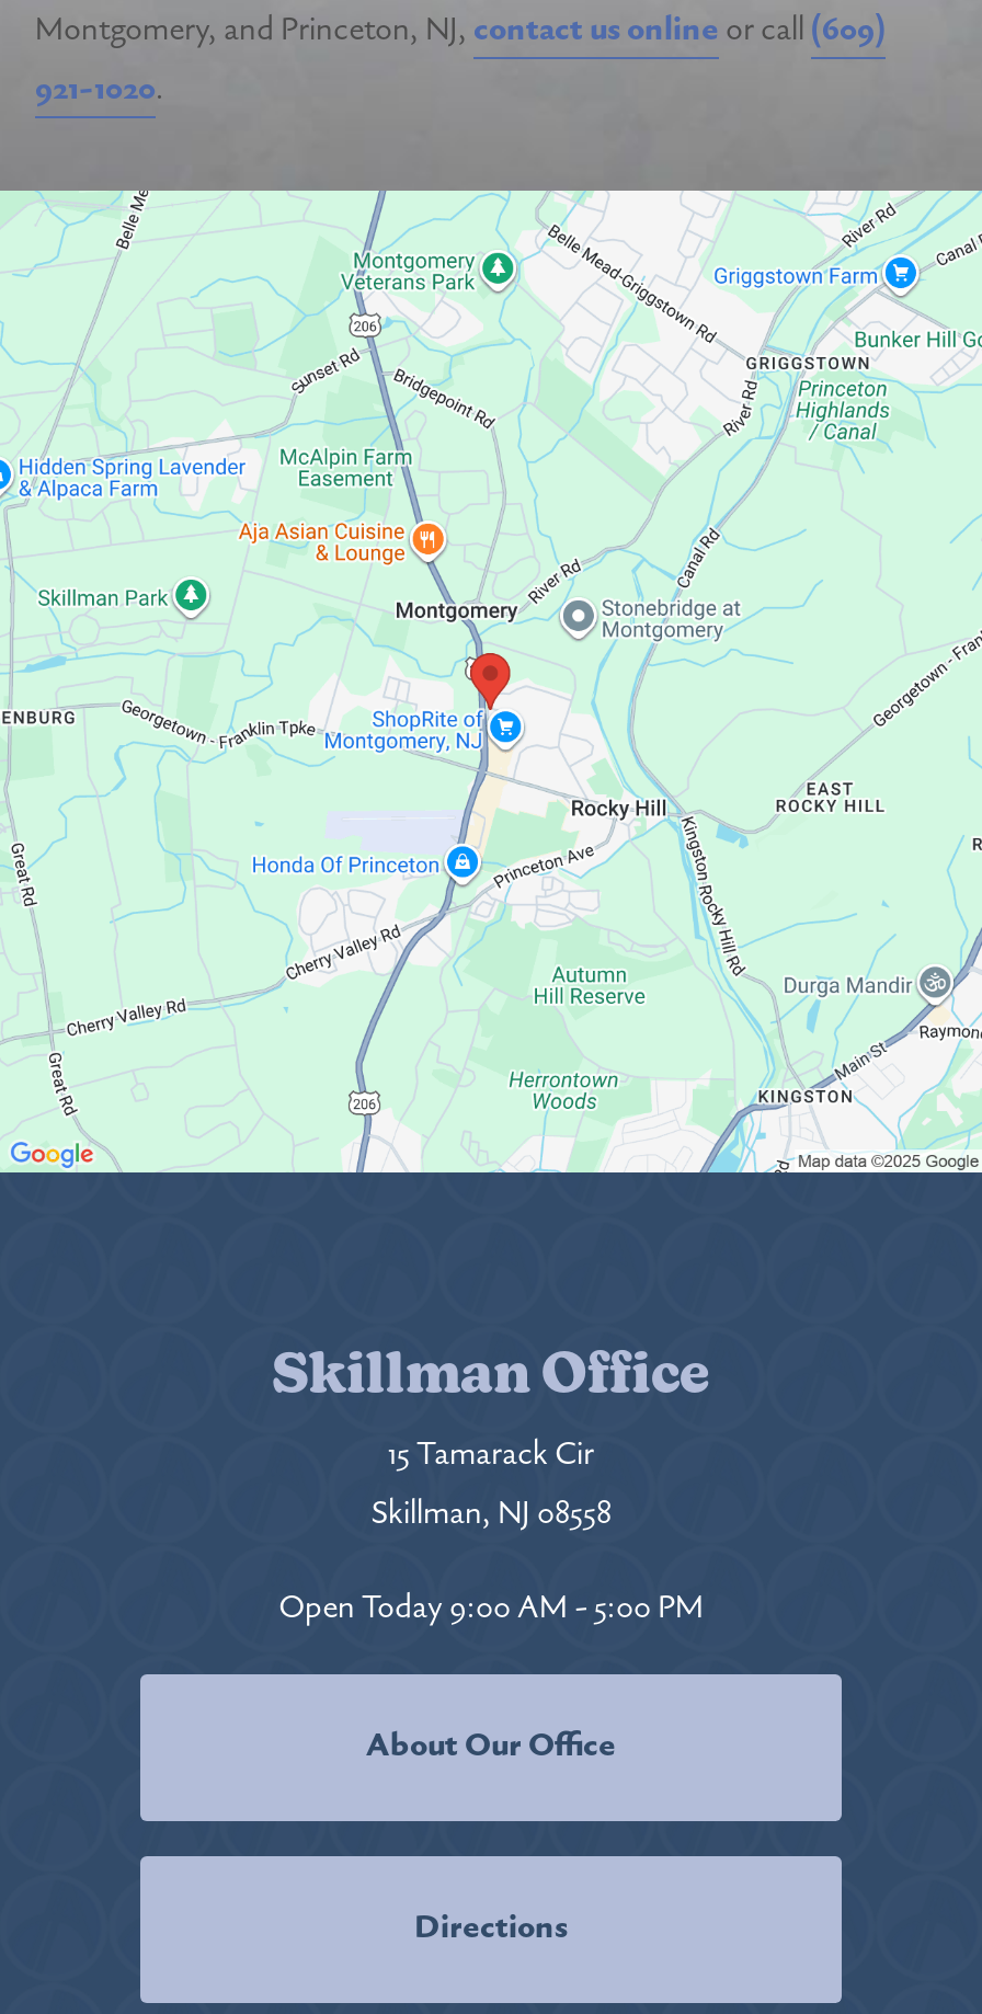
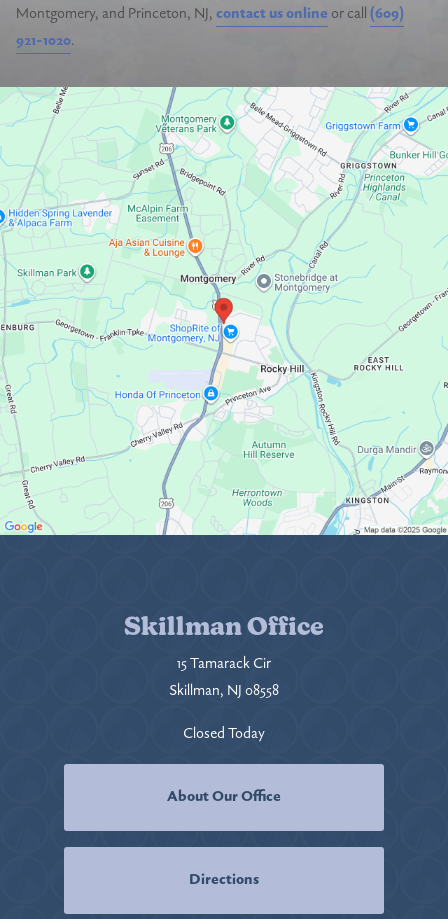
- Open Today 9:00 AM - 5:00 PM
+ Closed Today
